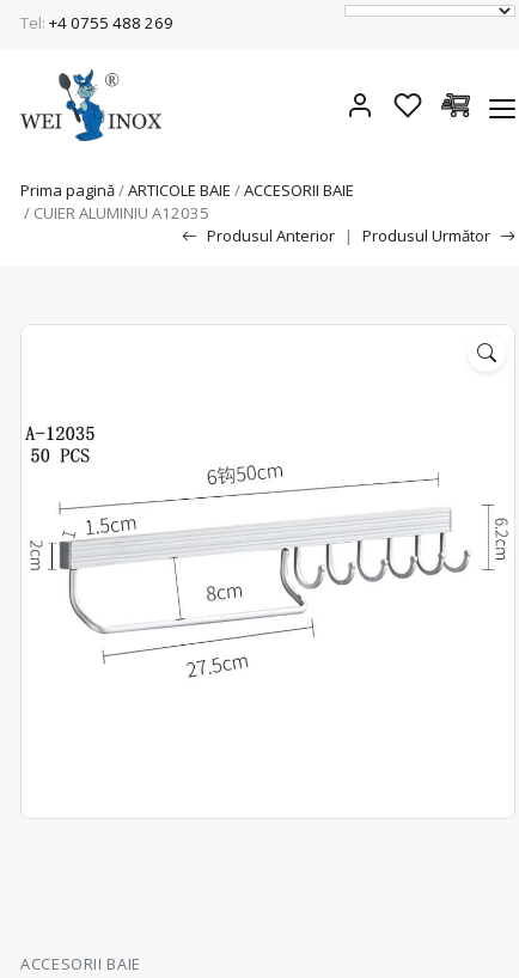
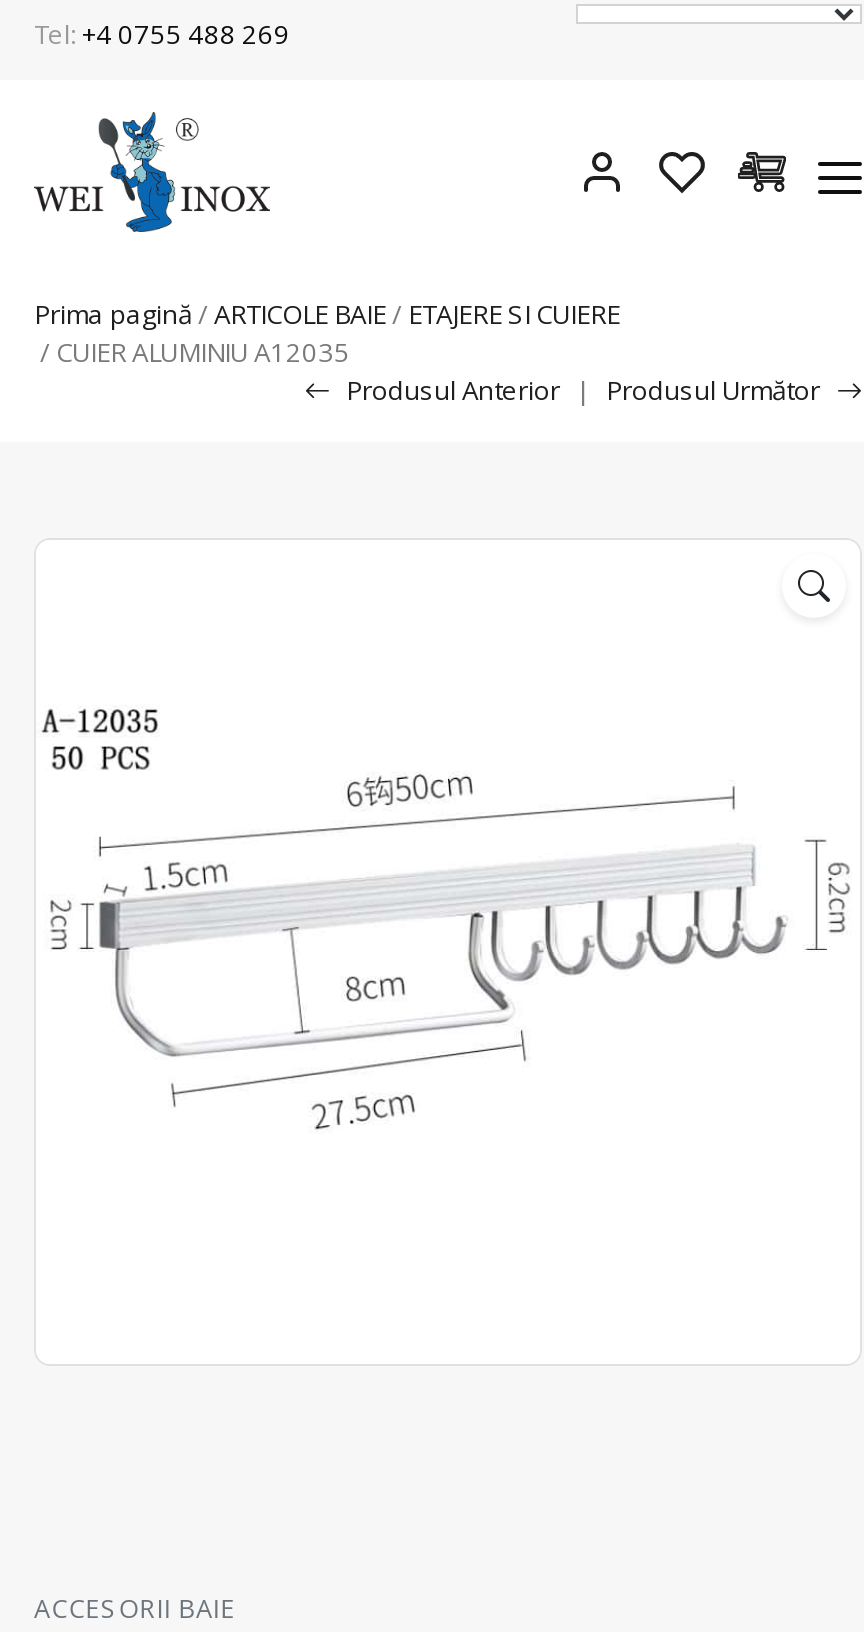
- Prima pagină / ARTICOLE BAIE / ACCESORII BAIE
+ Prima pagină / ARTICOLE BAIE / ETAJERE SI CUIERE
